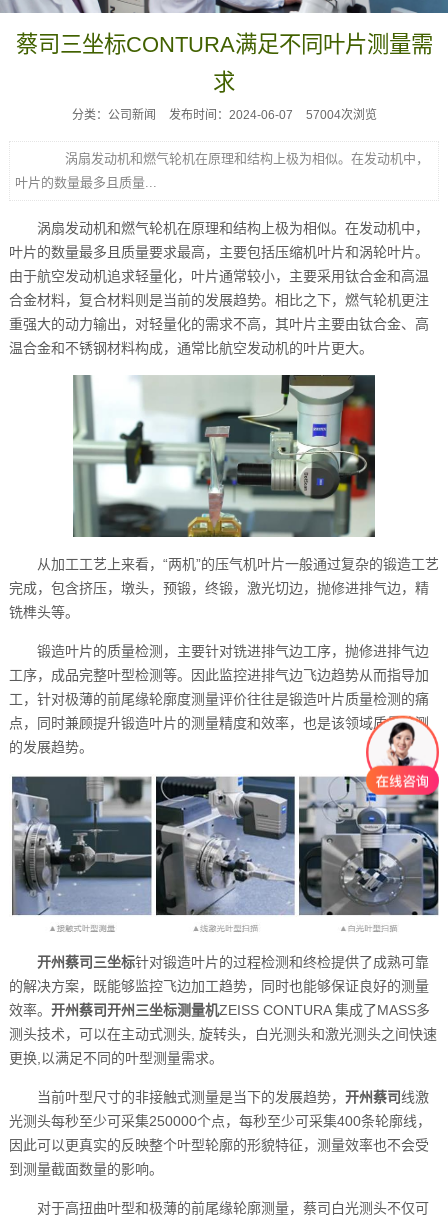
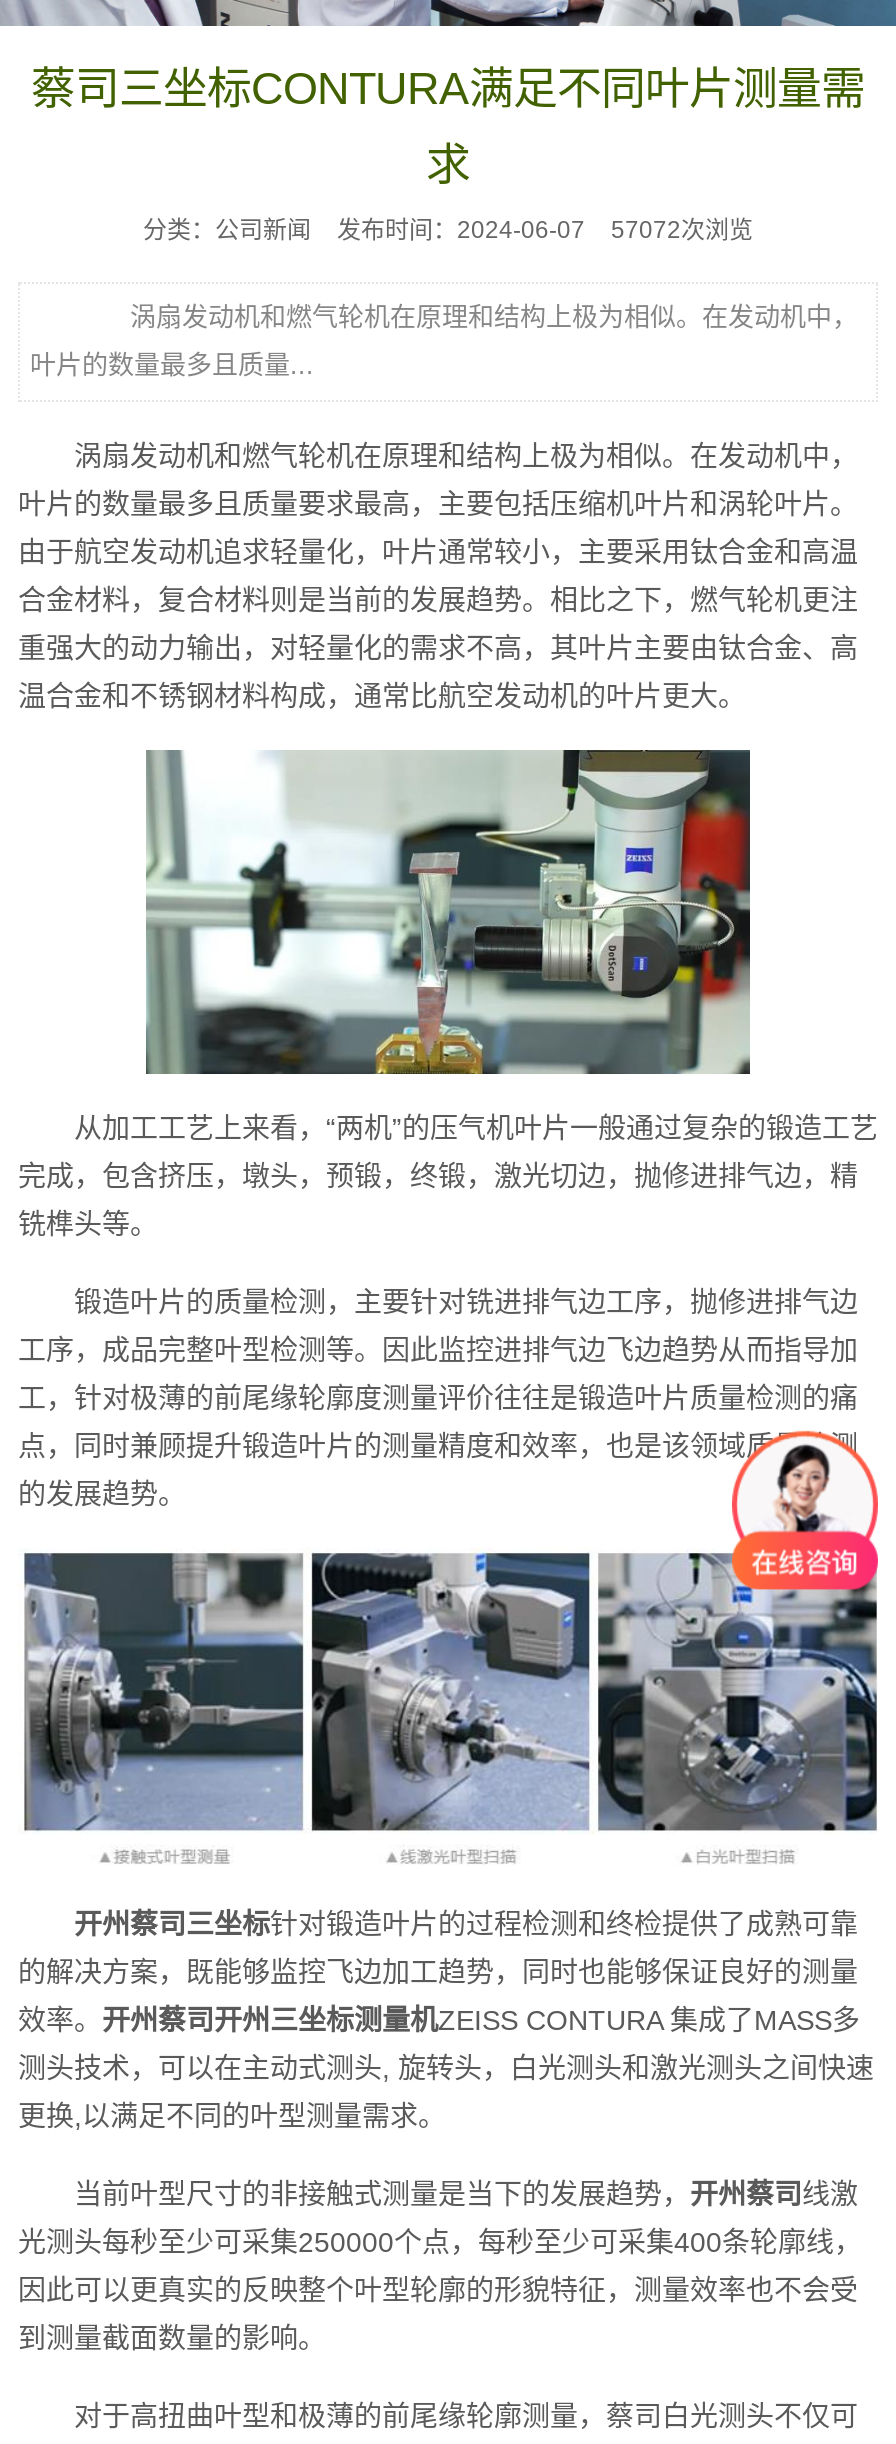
- 分类：公司新闻 发布时间：2024-06-07 57004次浏览
+ 分类：公司新闻 发布时间：2024-06-07 57072次浏览
